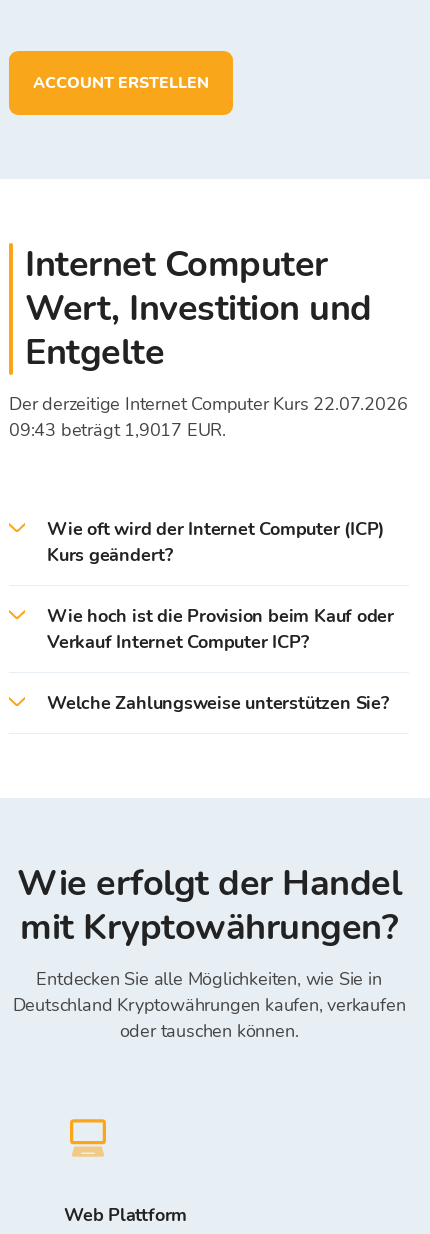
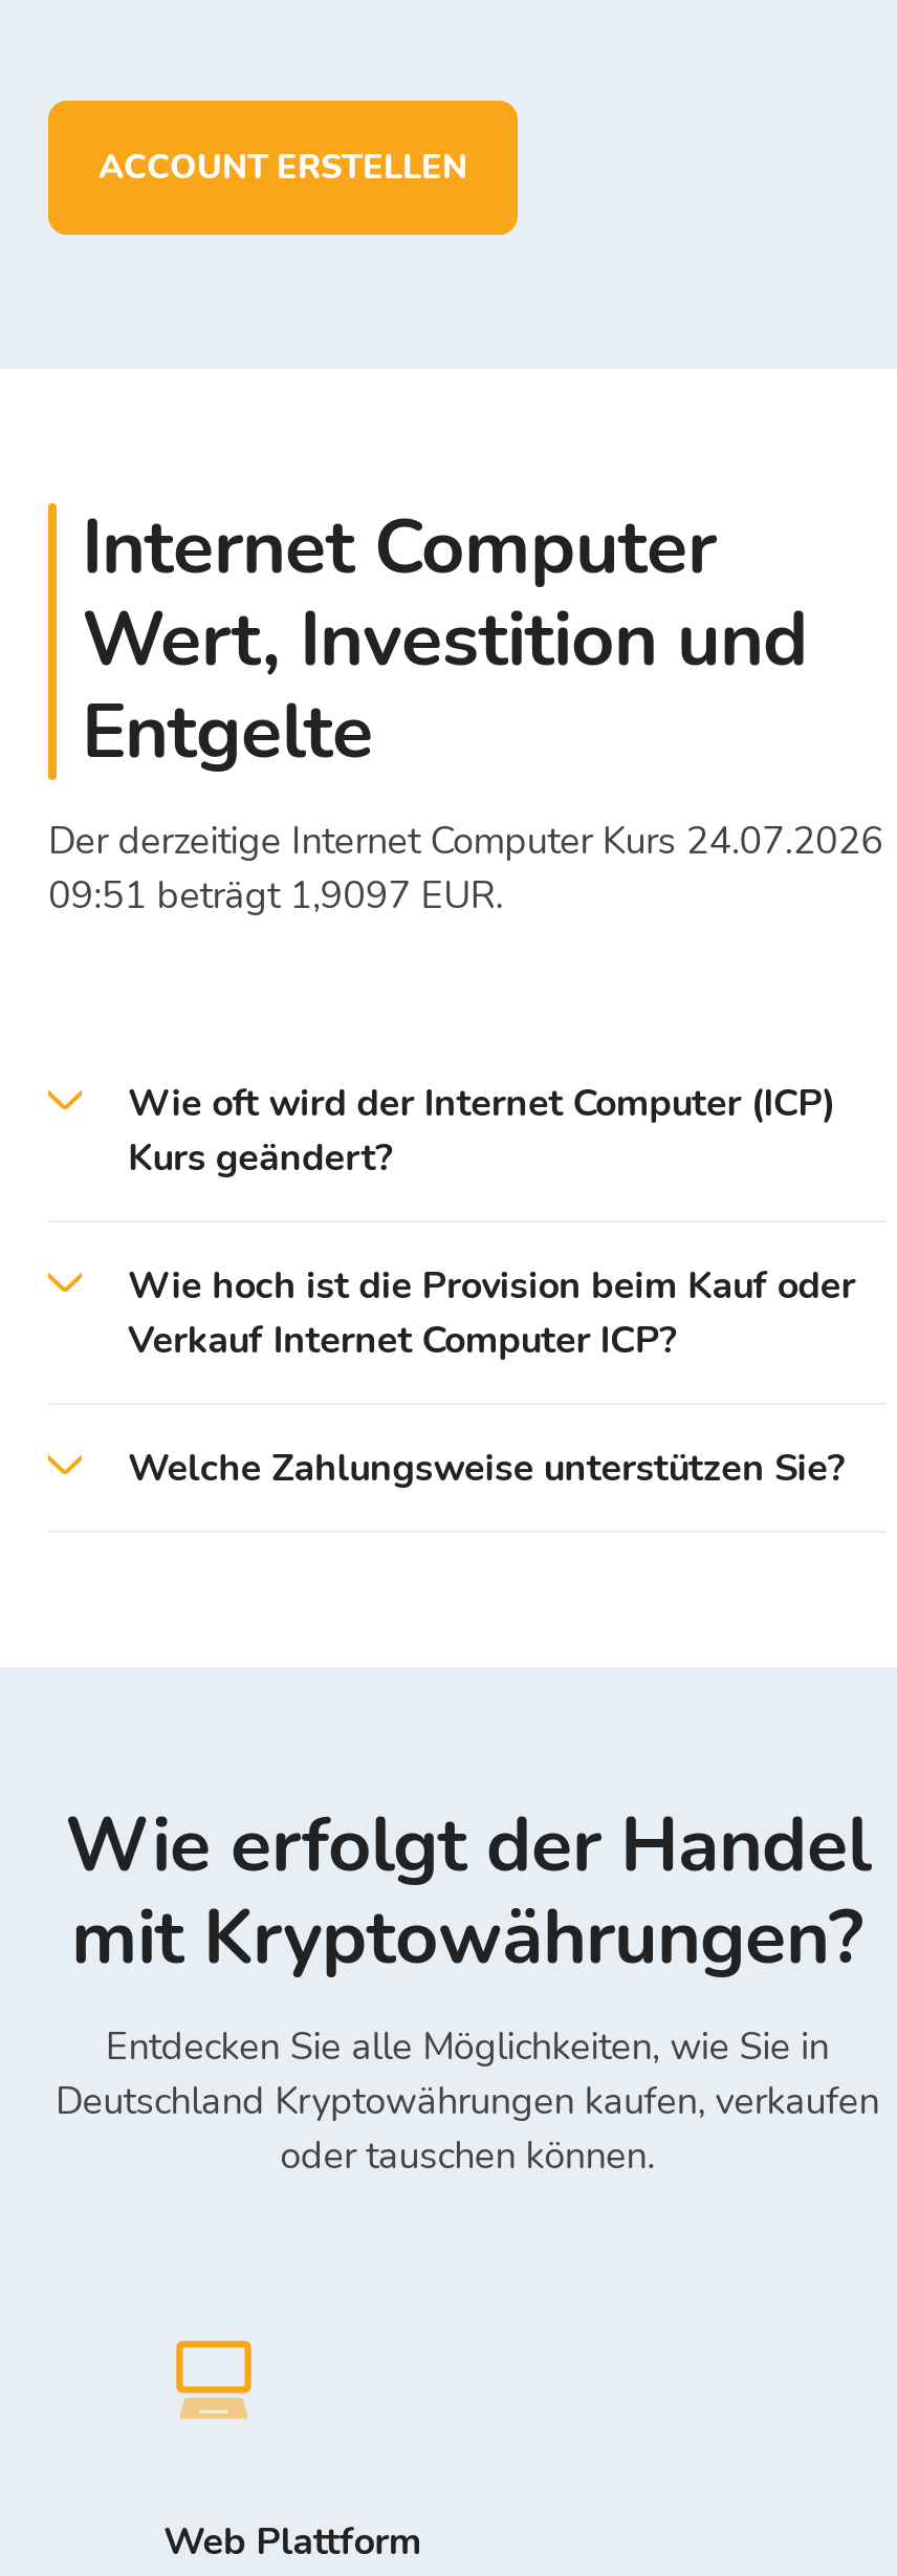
- Der derzeitige Internet Computer Kurs 22.07.2026
+ Der derzeitige Internet Computer Kurs 24.07.2026

- 09:43 beträgt 1,9017 EUR.
+ 09:51 beträgt 1,9097 EUR.
